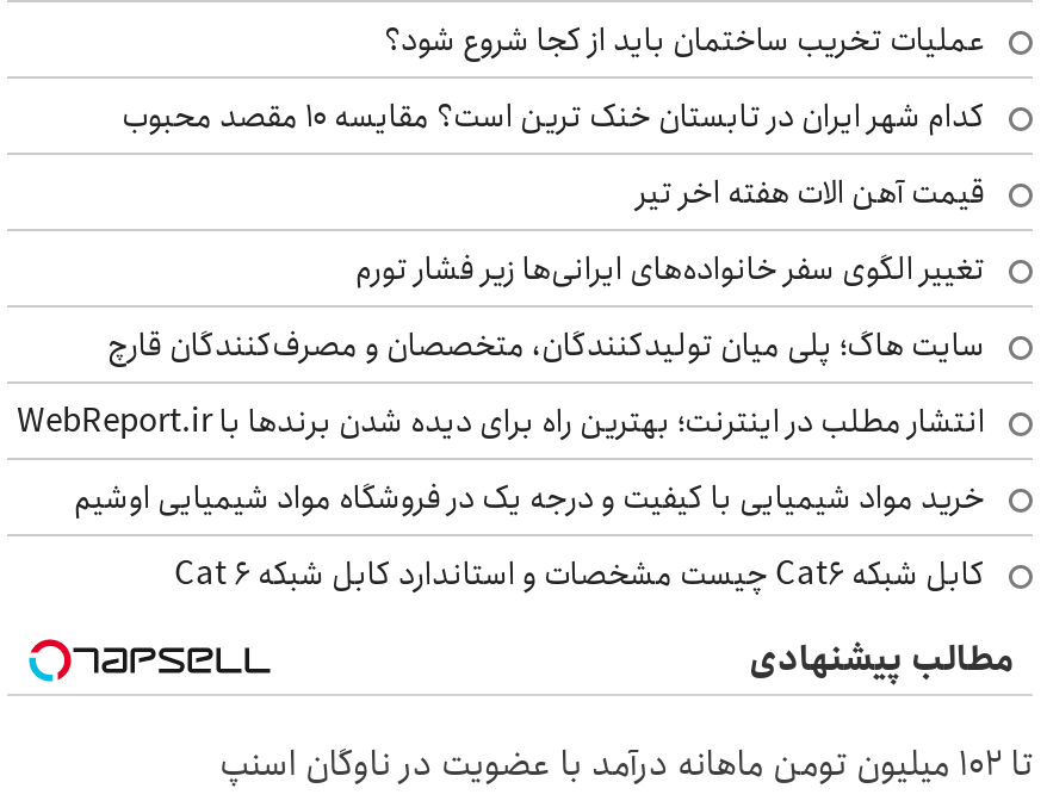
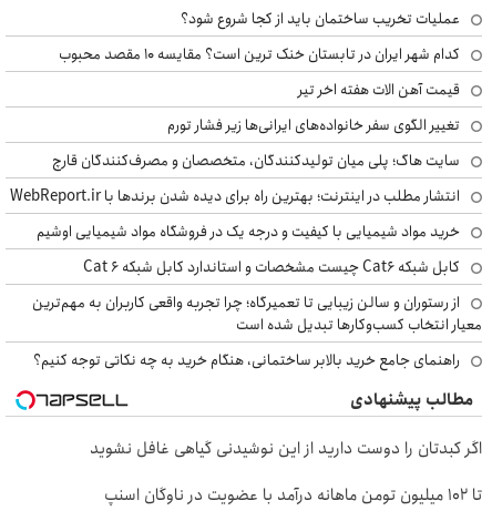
+ از رستوران و سالن زیبایی تا تعمیرگاه؛ چرا تجربه واقعی کاربران به مهم‌ترین
+ معیار انتخاب کسب‌وکارها تبدیل شده است
+ راهنمای جامع خرید بالابر ساختمانی، هنگام خرید به چه نکاتی توجه کنیم؟

+ اگر کبدتان را دوست دارید از این نوشیدنی گیاهی غافل نشوید
